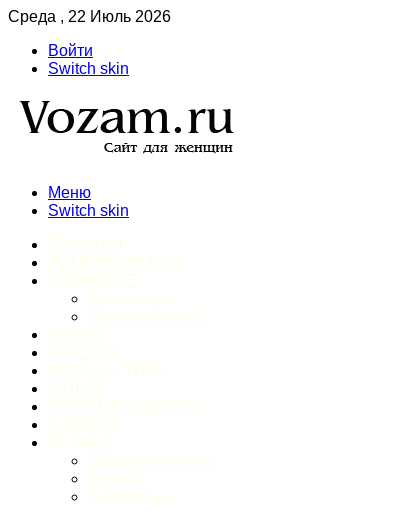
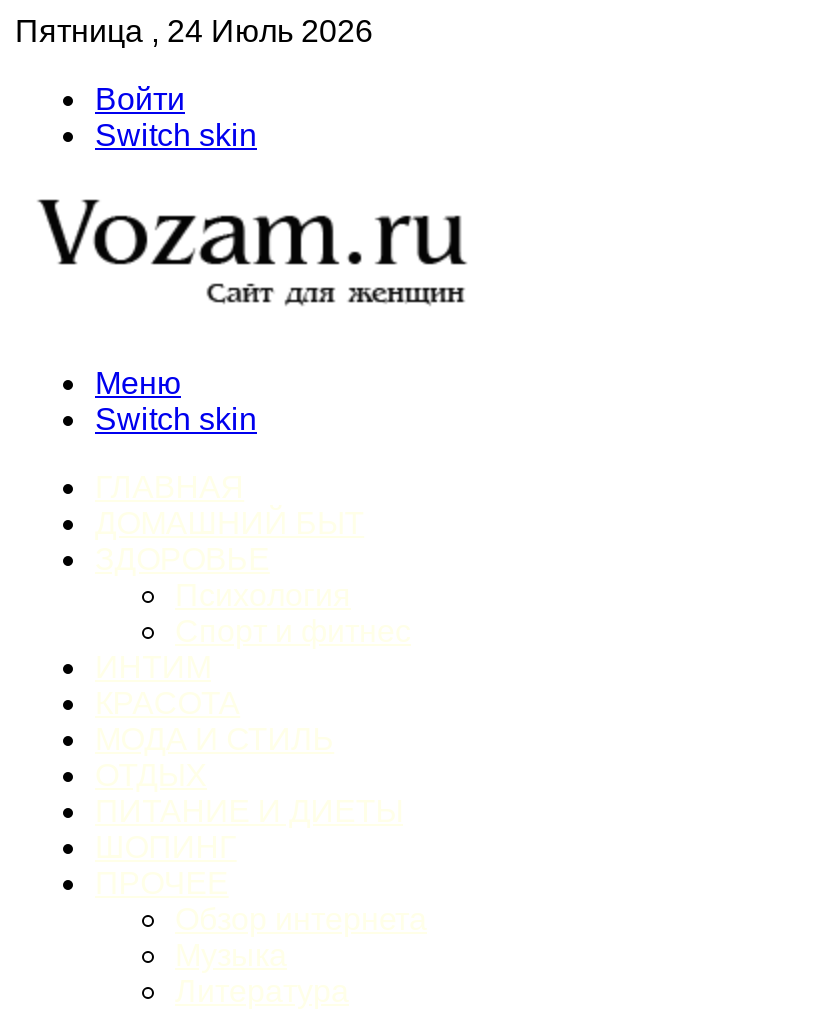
- Среда , 22 Июль 2026
+ Пятница , 24 Июль 2026
